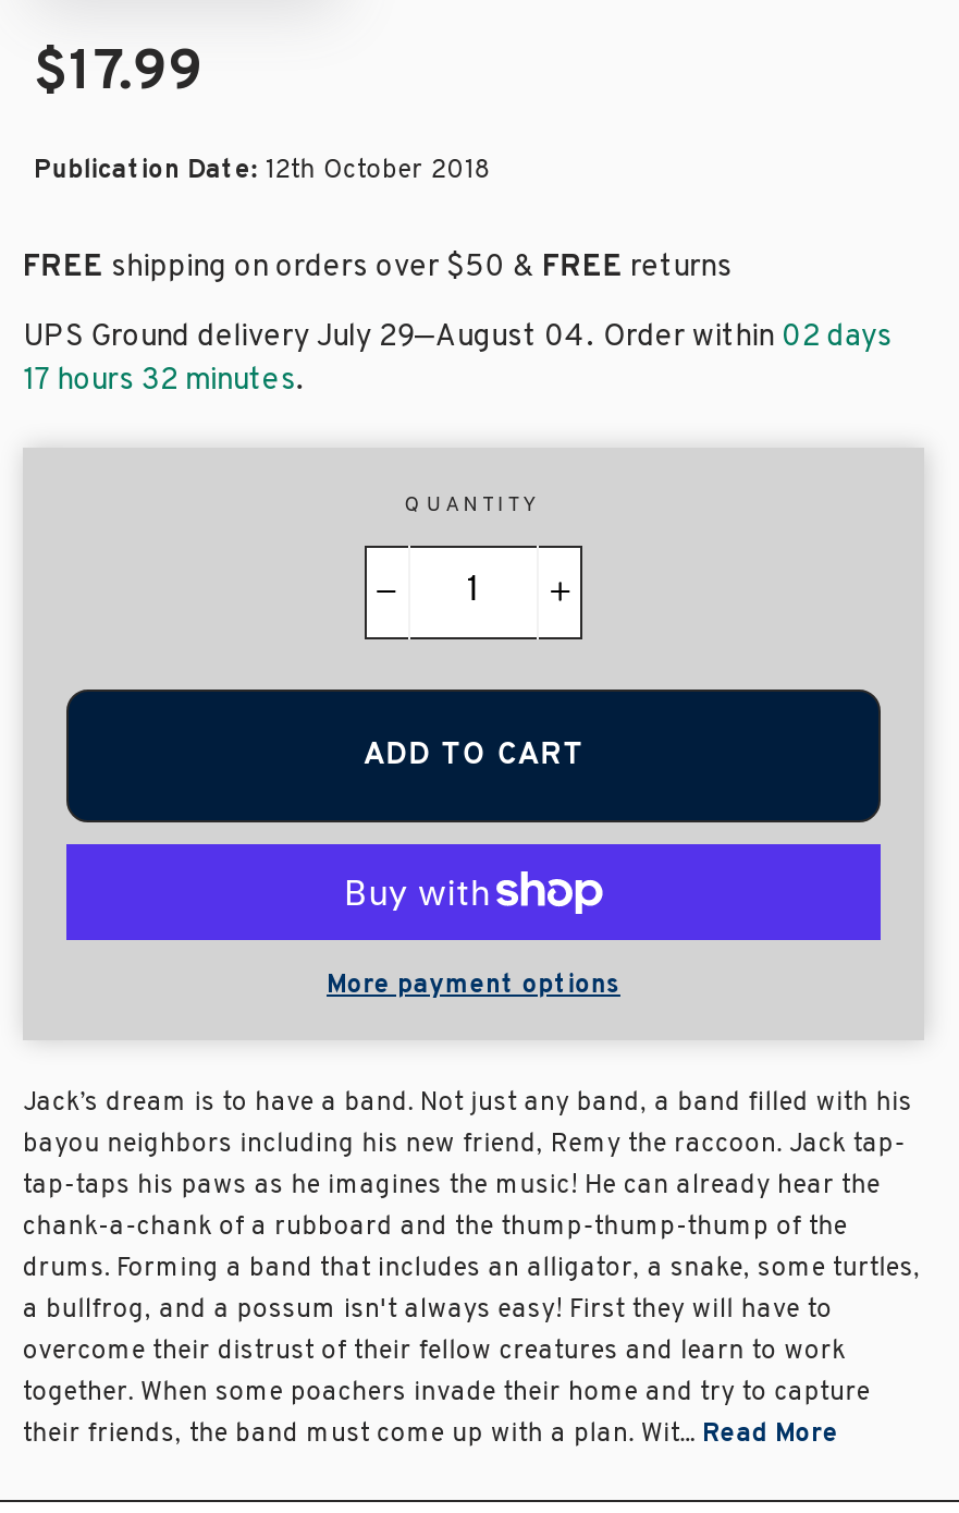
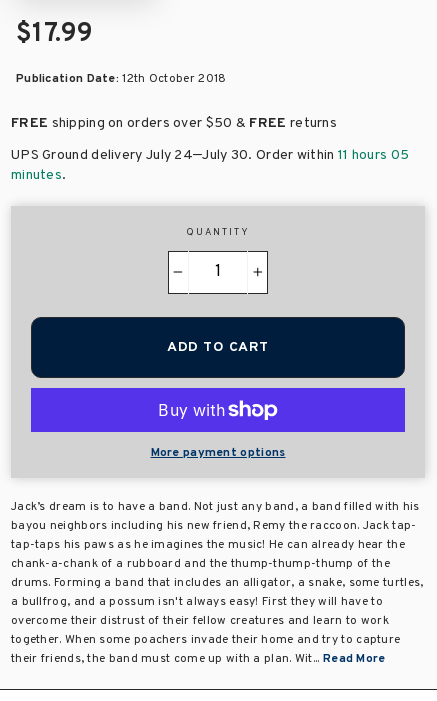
- UPS Ground delivery July 29–August 04. Order within 02 days
- 17 hours 32 minutes.
+ UPS Ground delivery July 24–July 30. Order within 11 hours 05
+ minutes.
